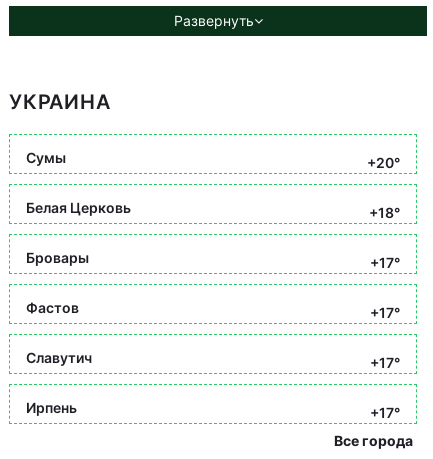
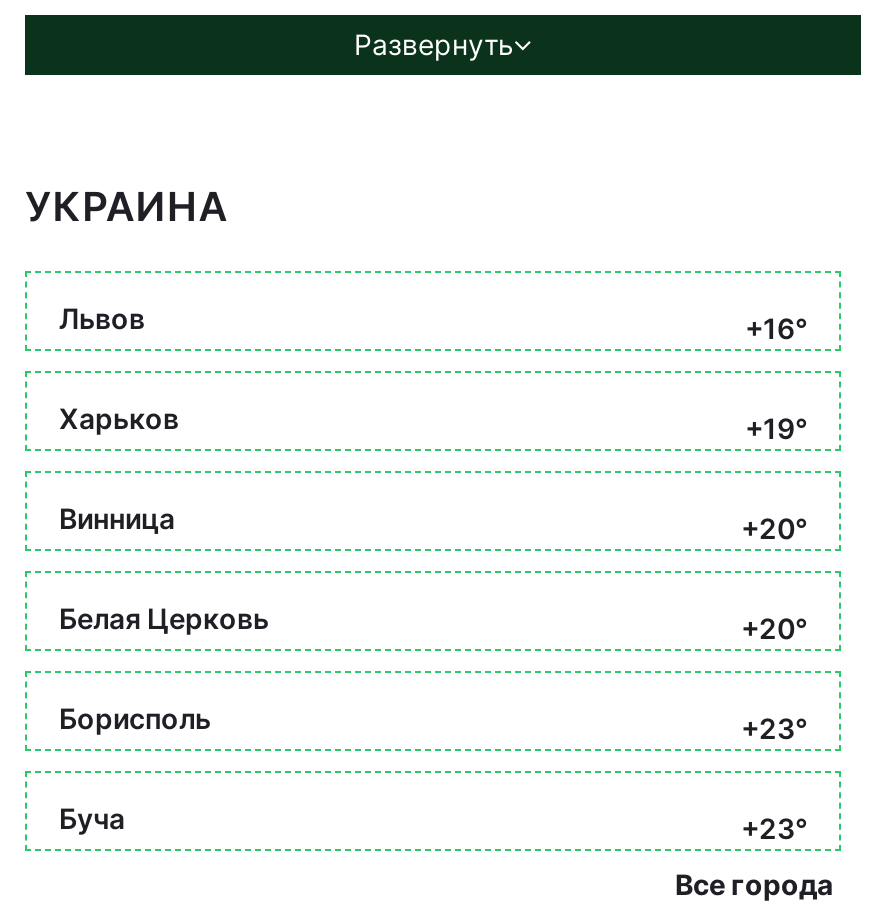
- Сумы
+ Львов
+ +16°
+ Харьков
+ +19°
+ Винница

moved down: +20° | Белая Церковь

- +18°
- Бровары
- +17°
- Фастов
- +17°
- Славутич
- +17°
- Ирпень
- +17°
+ +20°
+ Борисполь
+ +23°
+ Буча
+ +23°
